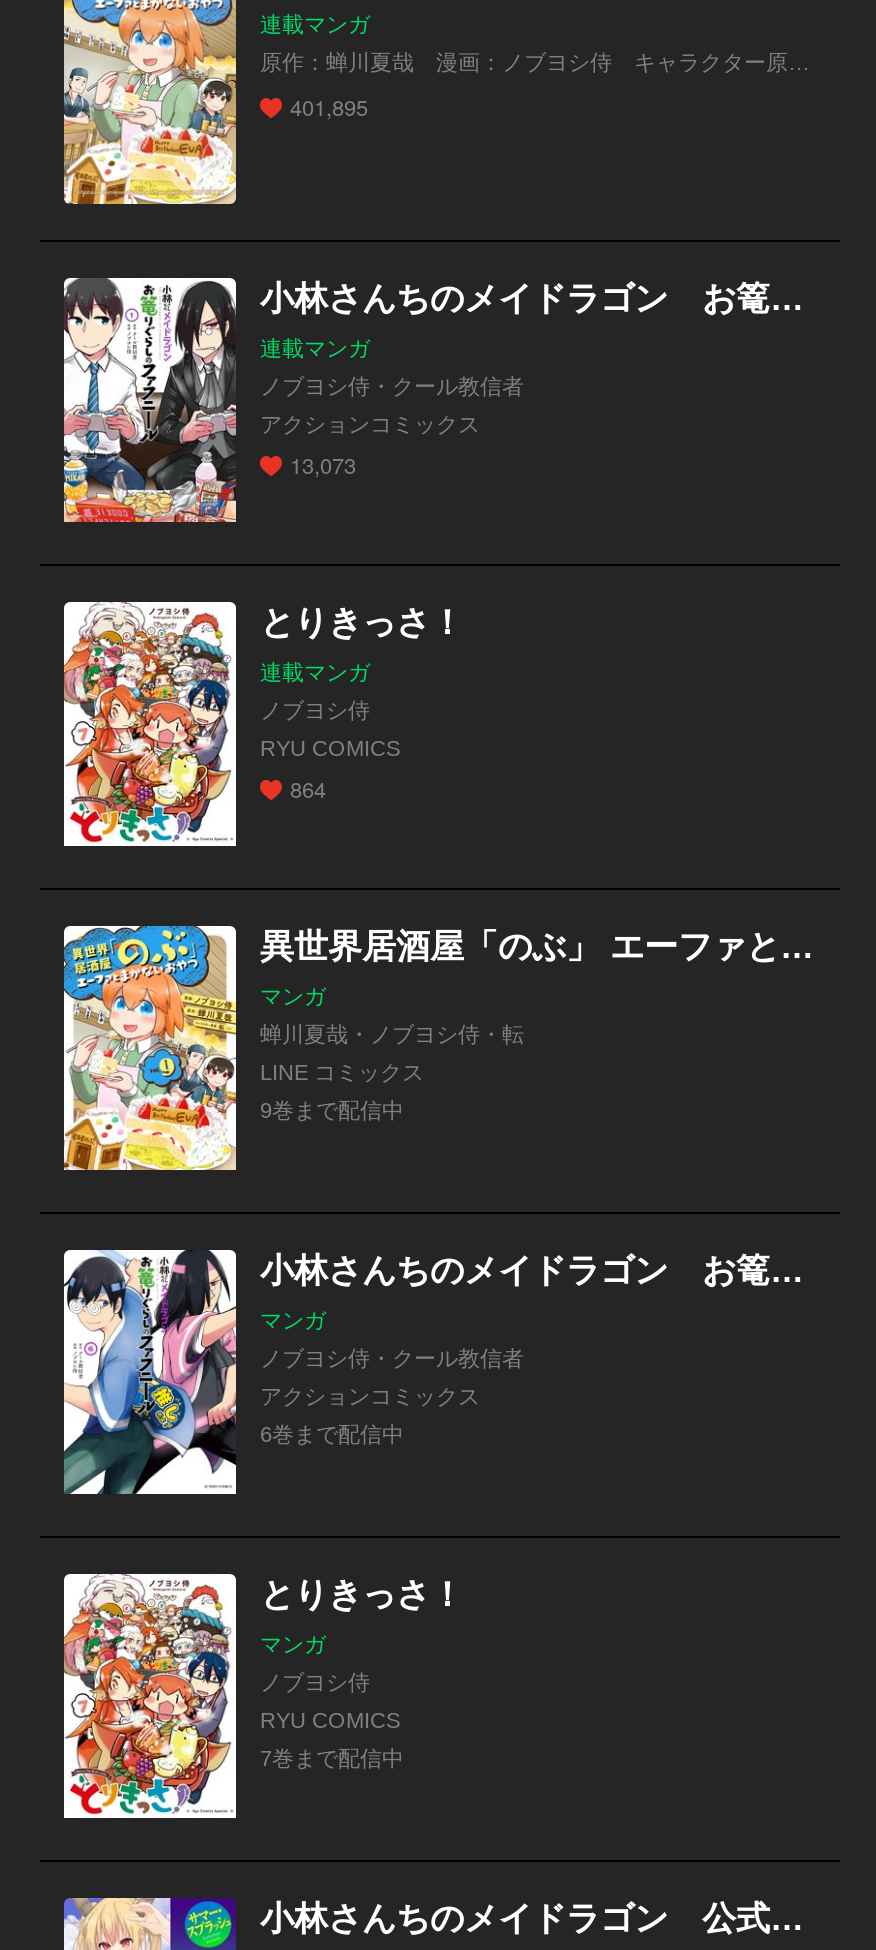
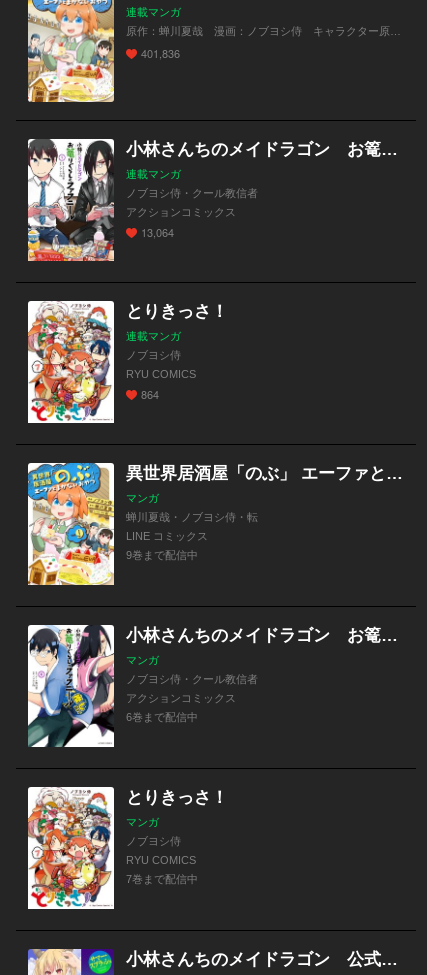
- 401,895
+ 401,836

- 13,073
+ 13,064
